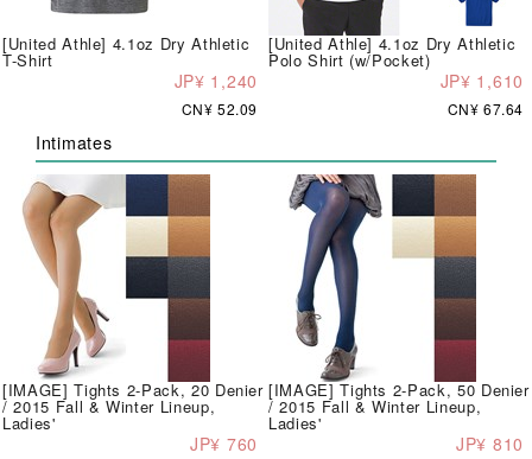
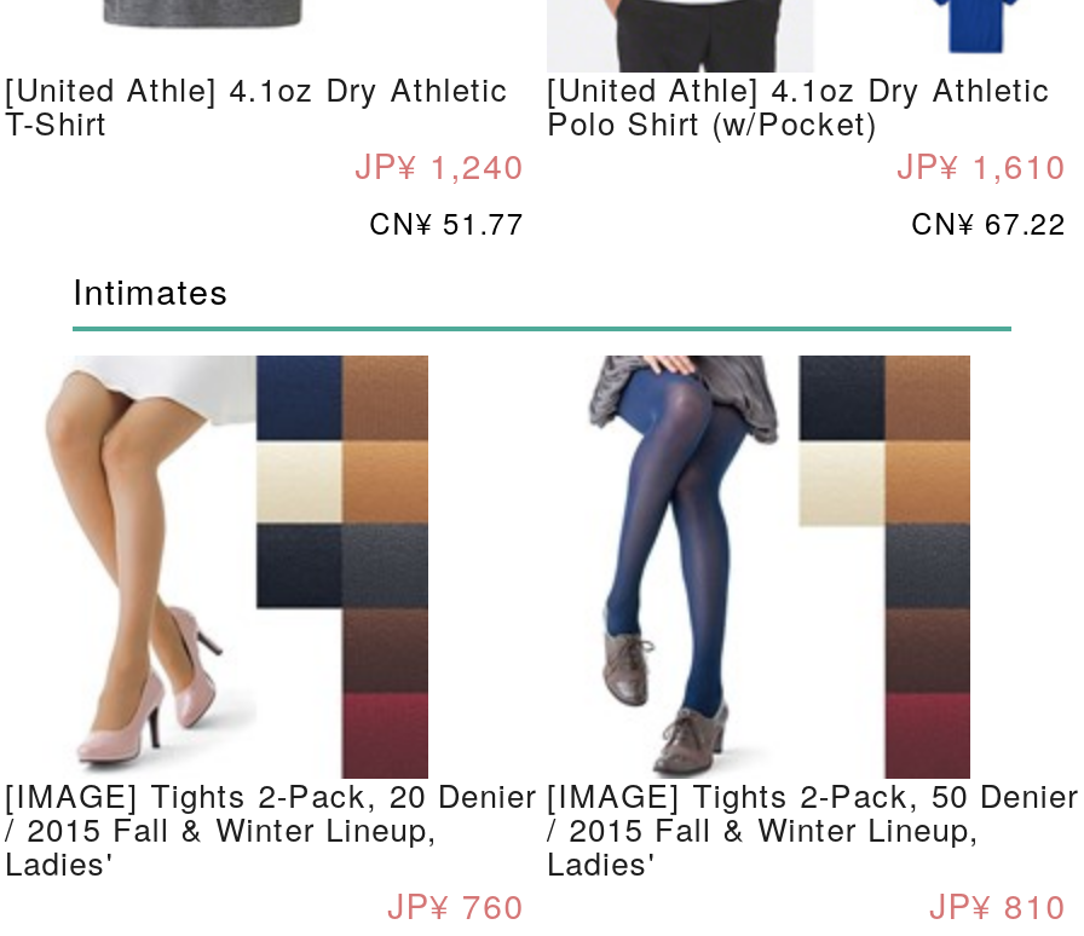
- CN¥ 52.09
+ CN¥ 51.77

- CN¥ 67.64
+ CN¥ 67.22
